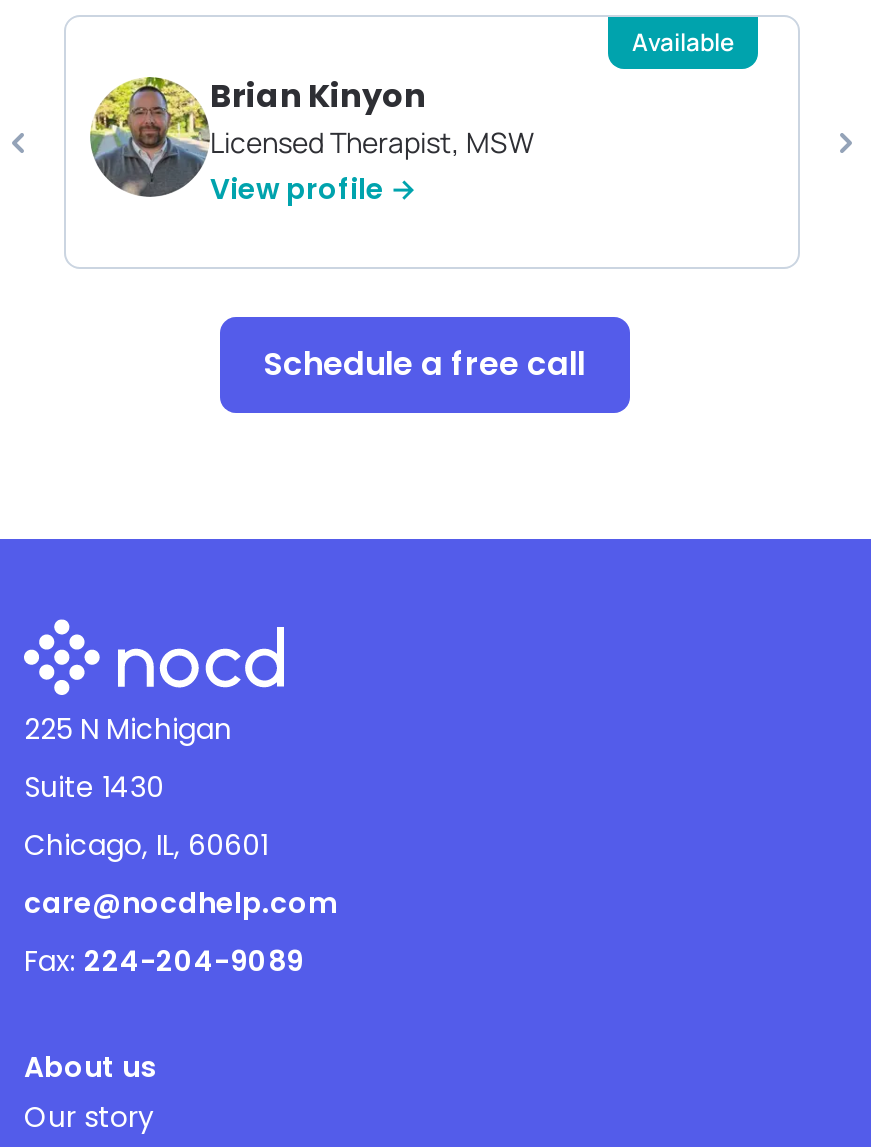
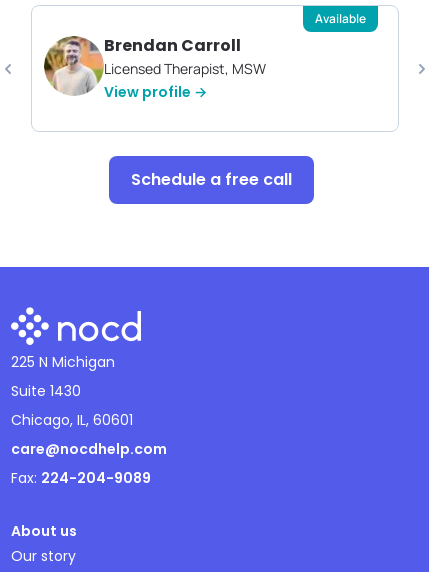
- [image]
- Brian Kinyon
+ [image]
+ Brendan Carroll
